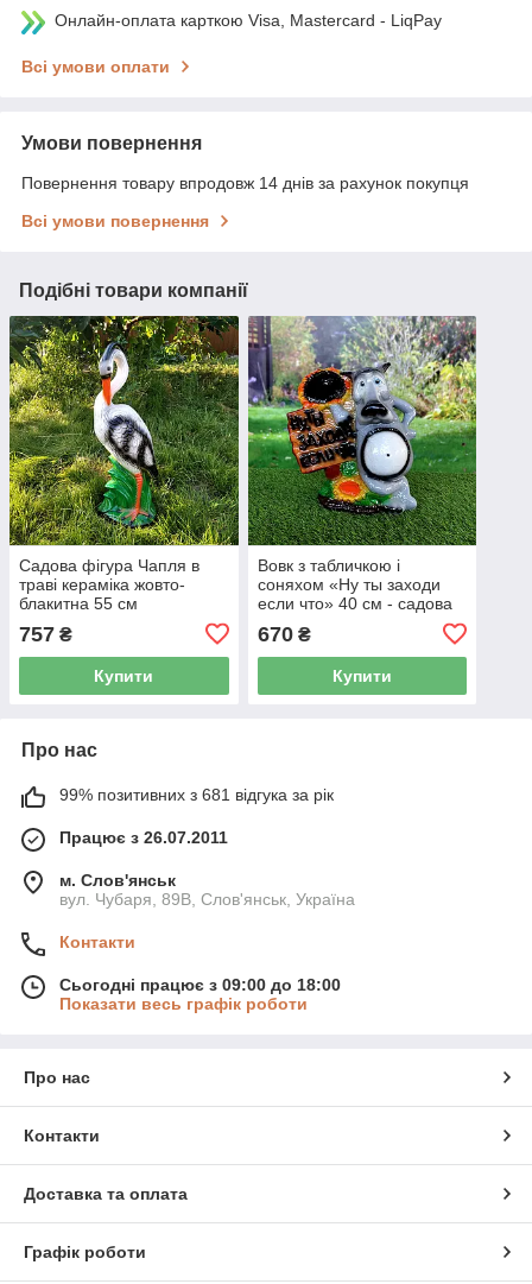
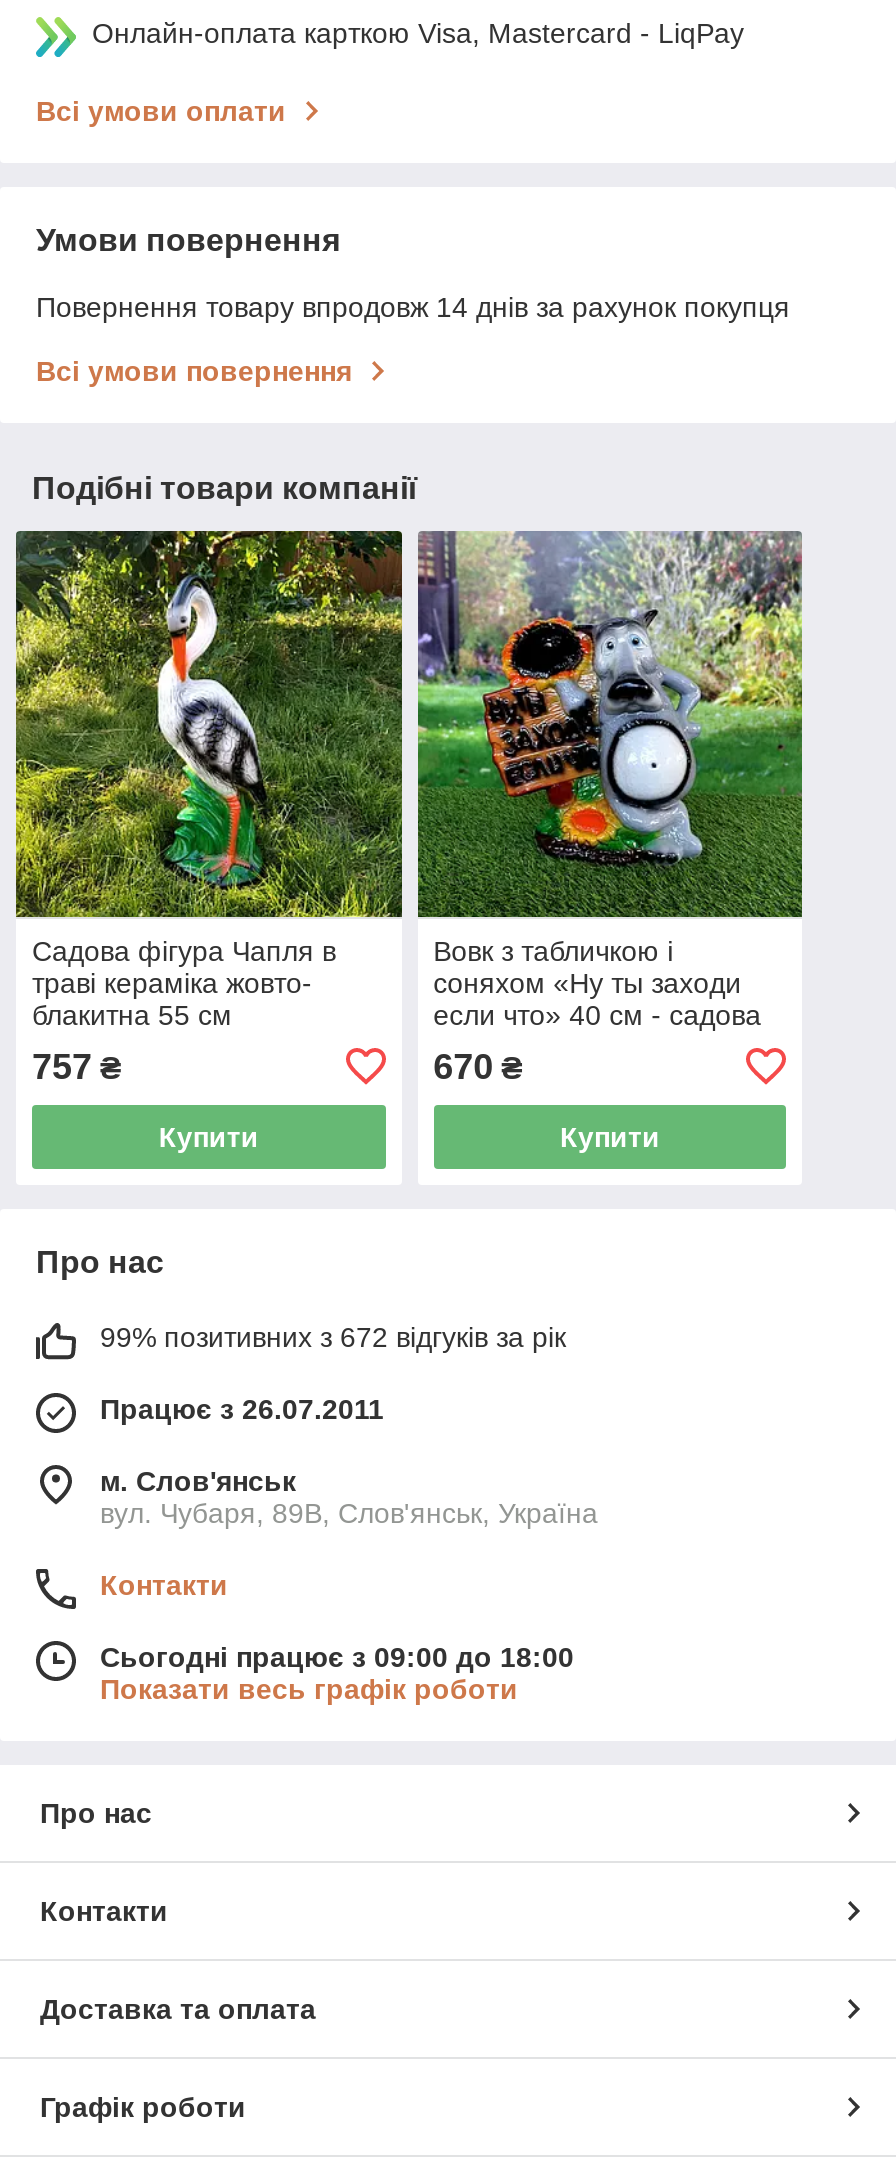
- 99% позитивних з 681 відгука за рік
+ 99% позитивних з 672 відгуків за рік
